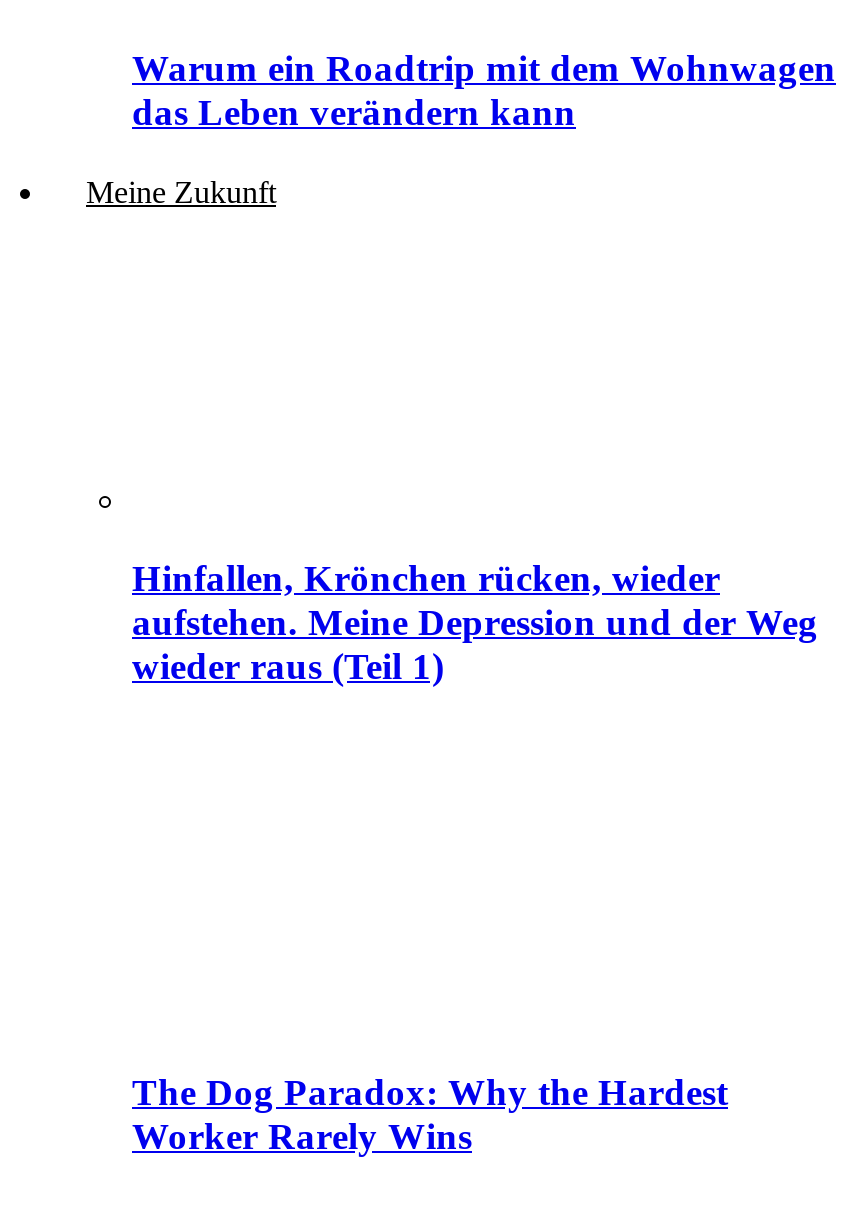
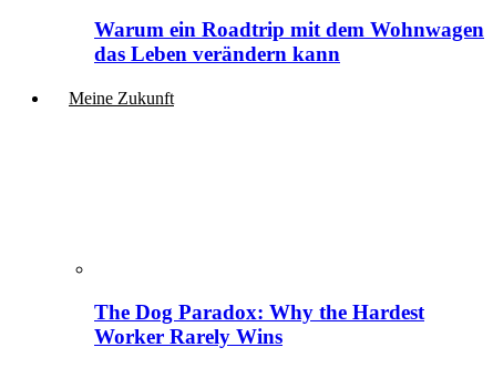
- Hinfallen, Krönchen rücken, wieder
- aufstehen. Meine Depression und der Weg
- wieder raus (Teil 1)
